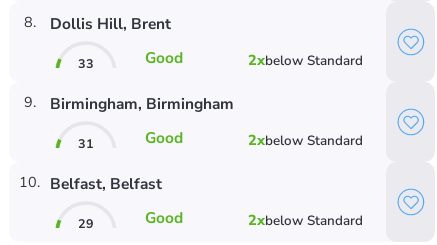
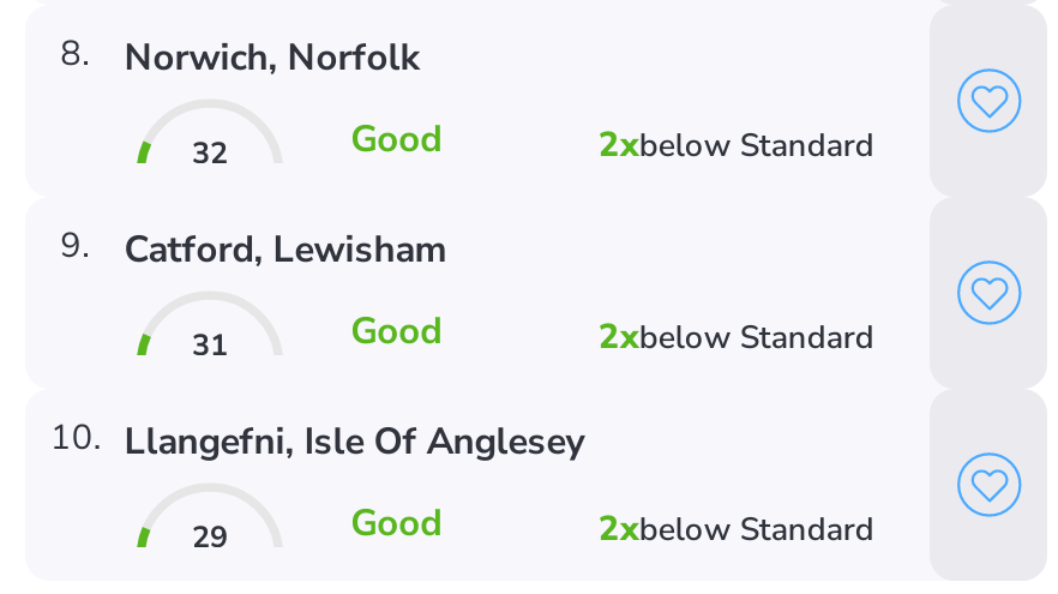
- Dollis Hill, Brent
+ Norwich, Norfolk

- 33
+ 32

- Birmingham, Birmingham
+ Catford, Lewisham

- 10. Belfast, Belfast
+ 10. Llangefni, Isle Of Anglesey
